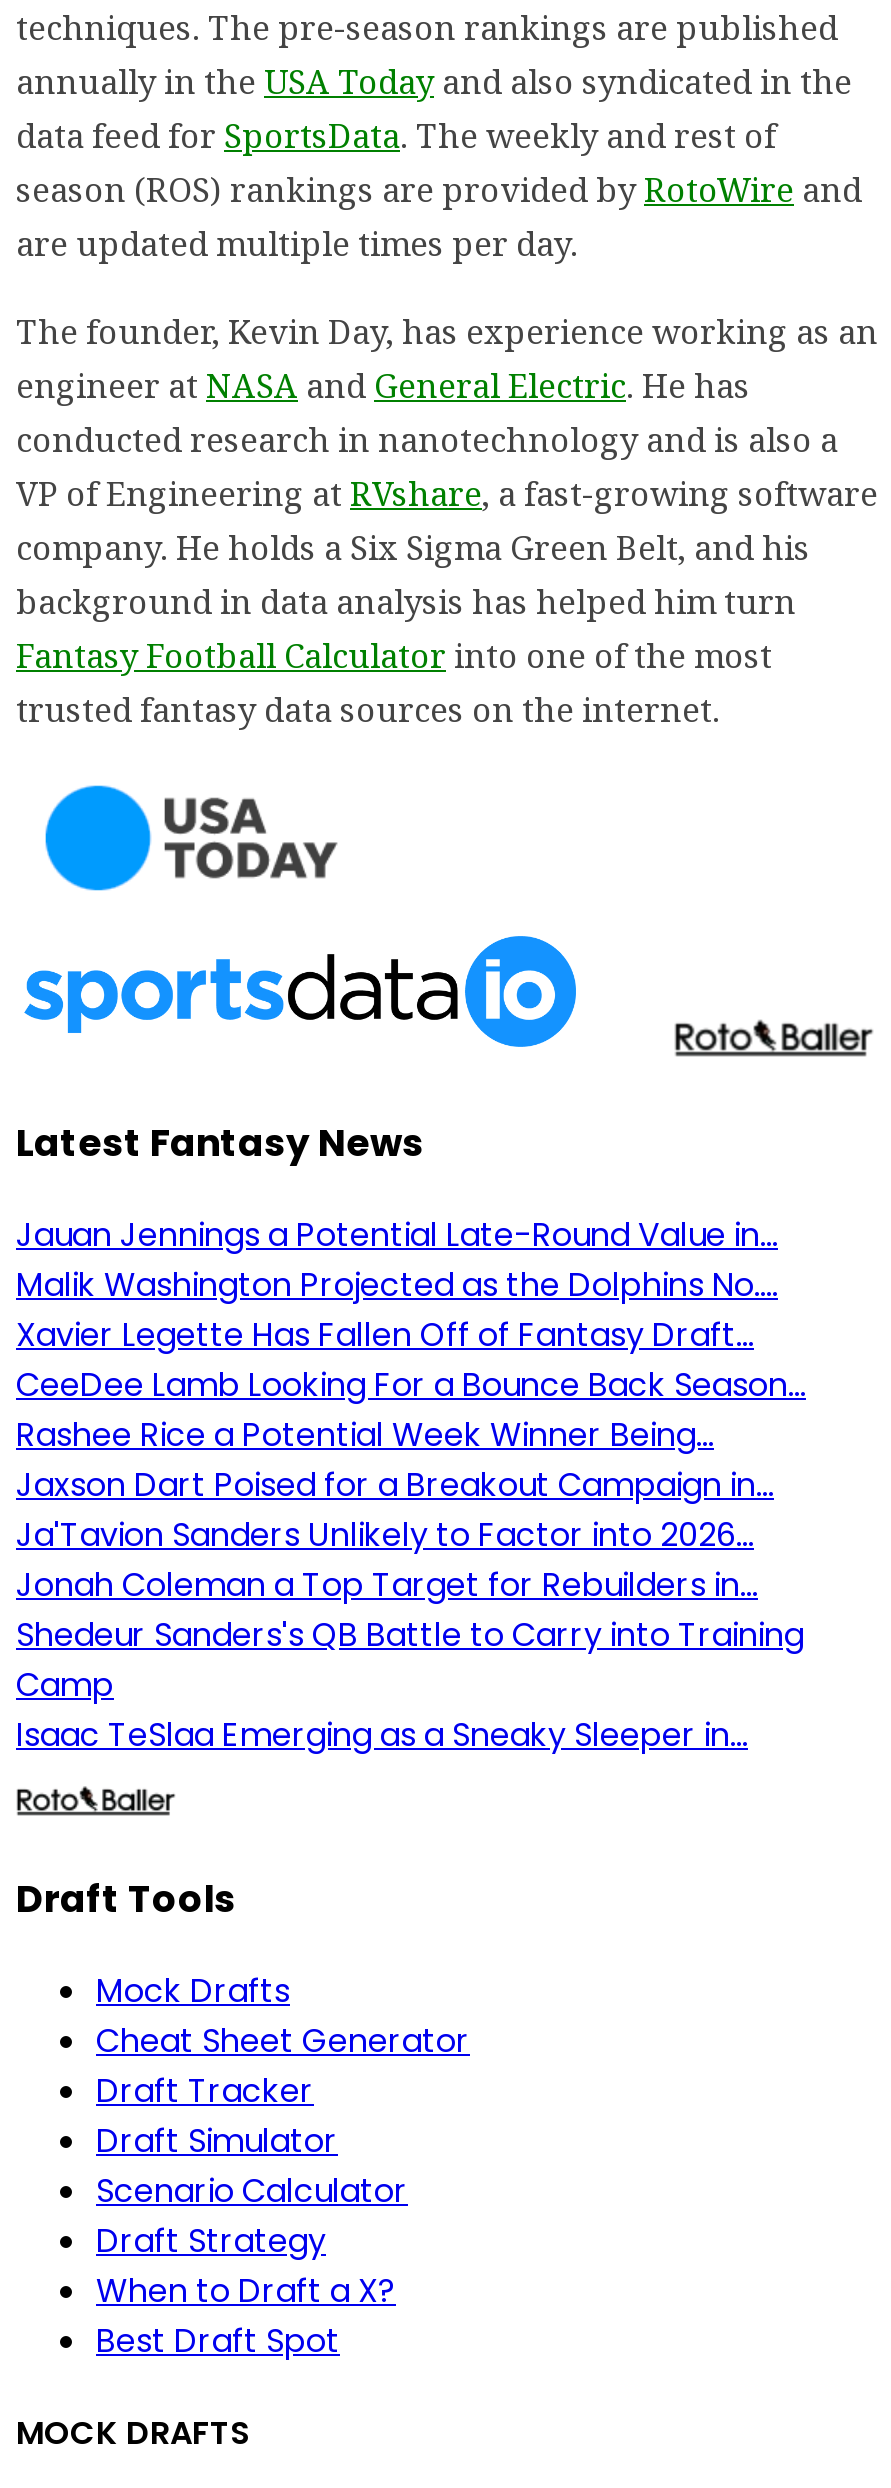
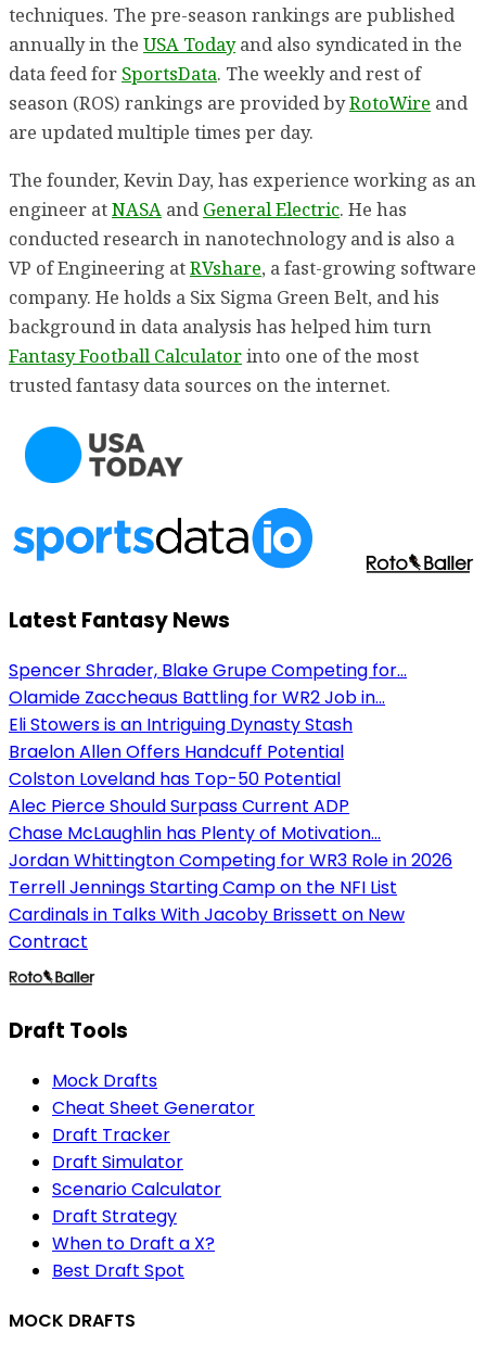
- Jauan Jennings a Potential Late-Round Value in...
- Malik Washington Projected as the Dolphins No....
- Xavier Legette Has Fallen Off of Fantasy Draft...
- CeeDee Lamb Looking For a Bounce Back Season...
- Rashee Rice a Potential Week Winner Being...
- Jaxson Dart Poised for a Breakout Campaign in...
- Ja'Tavion Sanders Unlikely to Factor into 2026...
- Jonah Coleman a Top Target for Rebuilders in...
- Shedeur Sanders's QB Battle to Carry into Training
- Camp
- Isaac TeSlaa Emerging as a Sneaky Sleeper in...
+ Spencer Shrader, Blake Grupe Competing for...
+ Olamide Zaccheaus Battling for WR2 Job in...
+ Eli Stowers is an Intriguing Dynasty Stash
+ Braelon Allen Offers Handcuff Potential
+ Colston Loveland has Top-50 Potential
+ Alec Pierce Should Surpass Current ADP
+ Chase McLaughlin has Plenty of Motivation...
+ Jordan Whittington Competing for WR3 Role in 2026
+ Terrell Jennings Starting Camp on the NFI List
+ Cardinals in Talks With Jacoby Brissett on New
+ Contract
